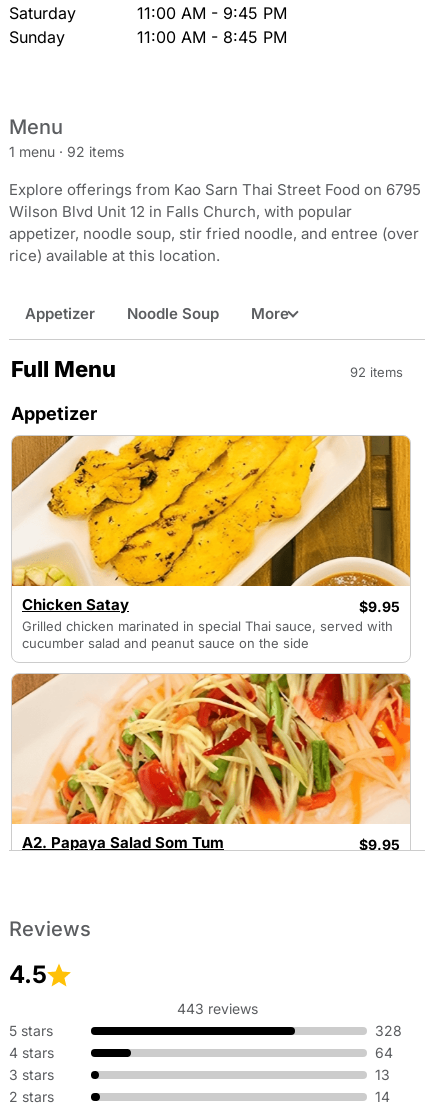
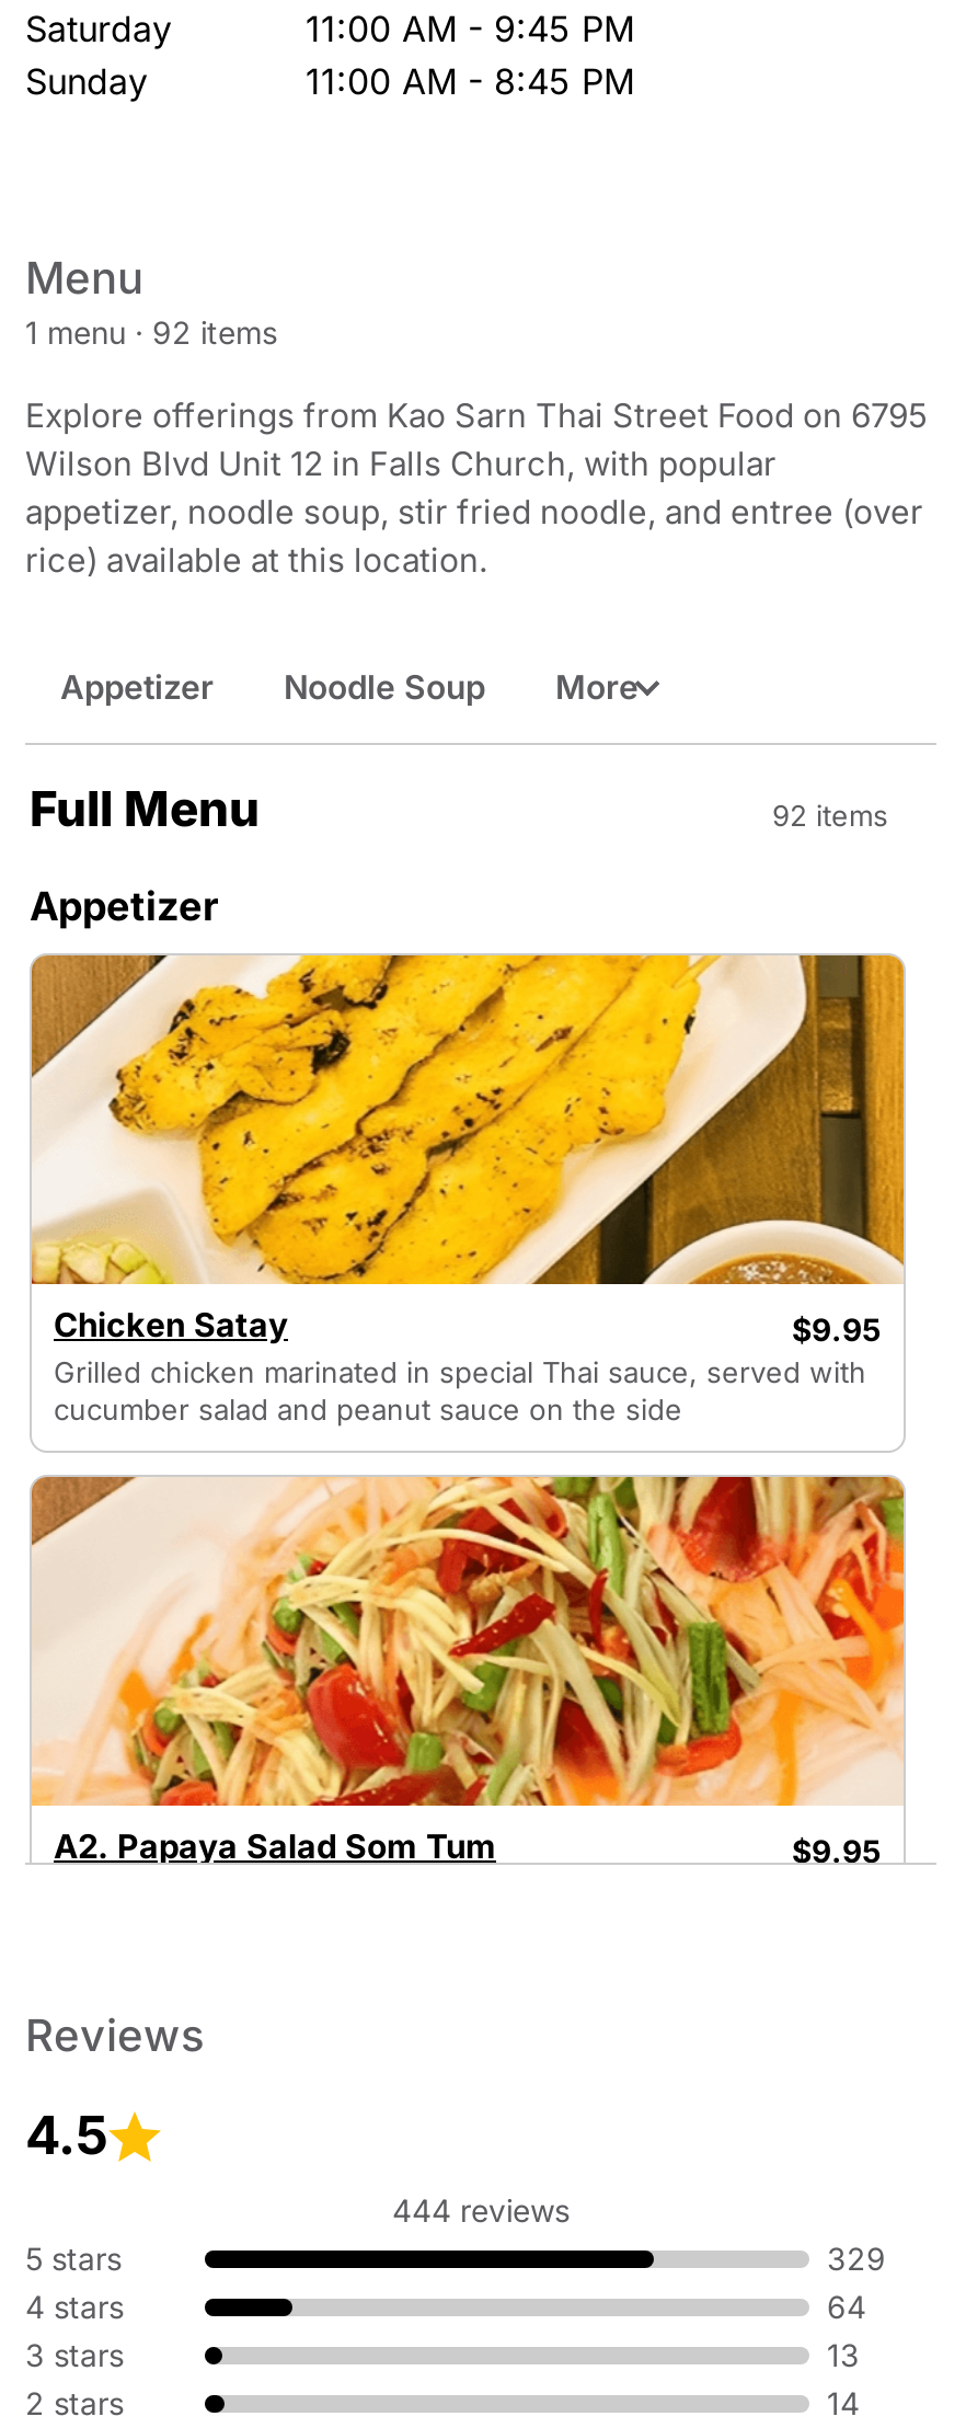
- 443 reviews
+ 444 reviews

- 328
+ 329
